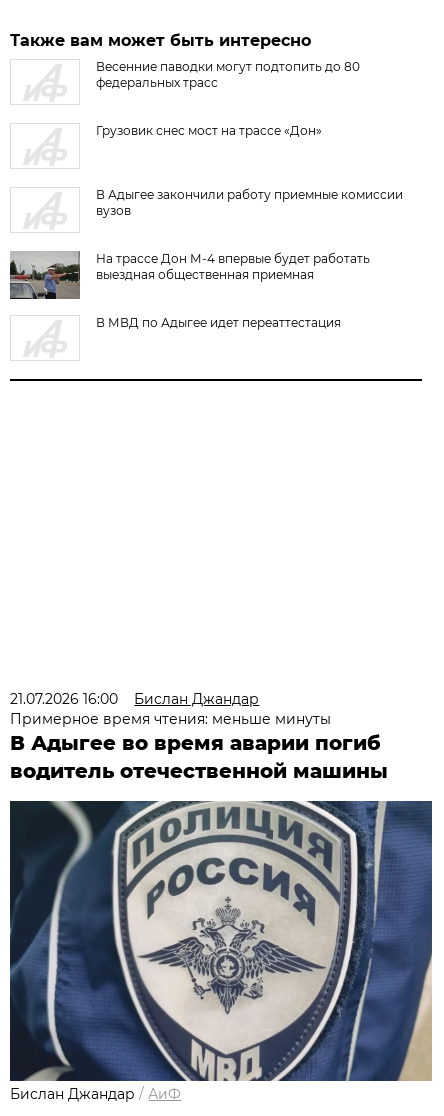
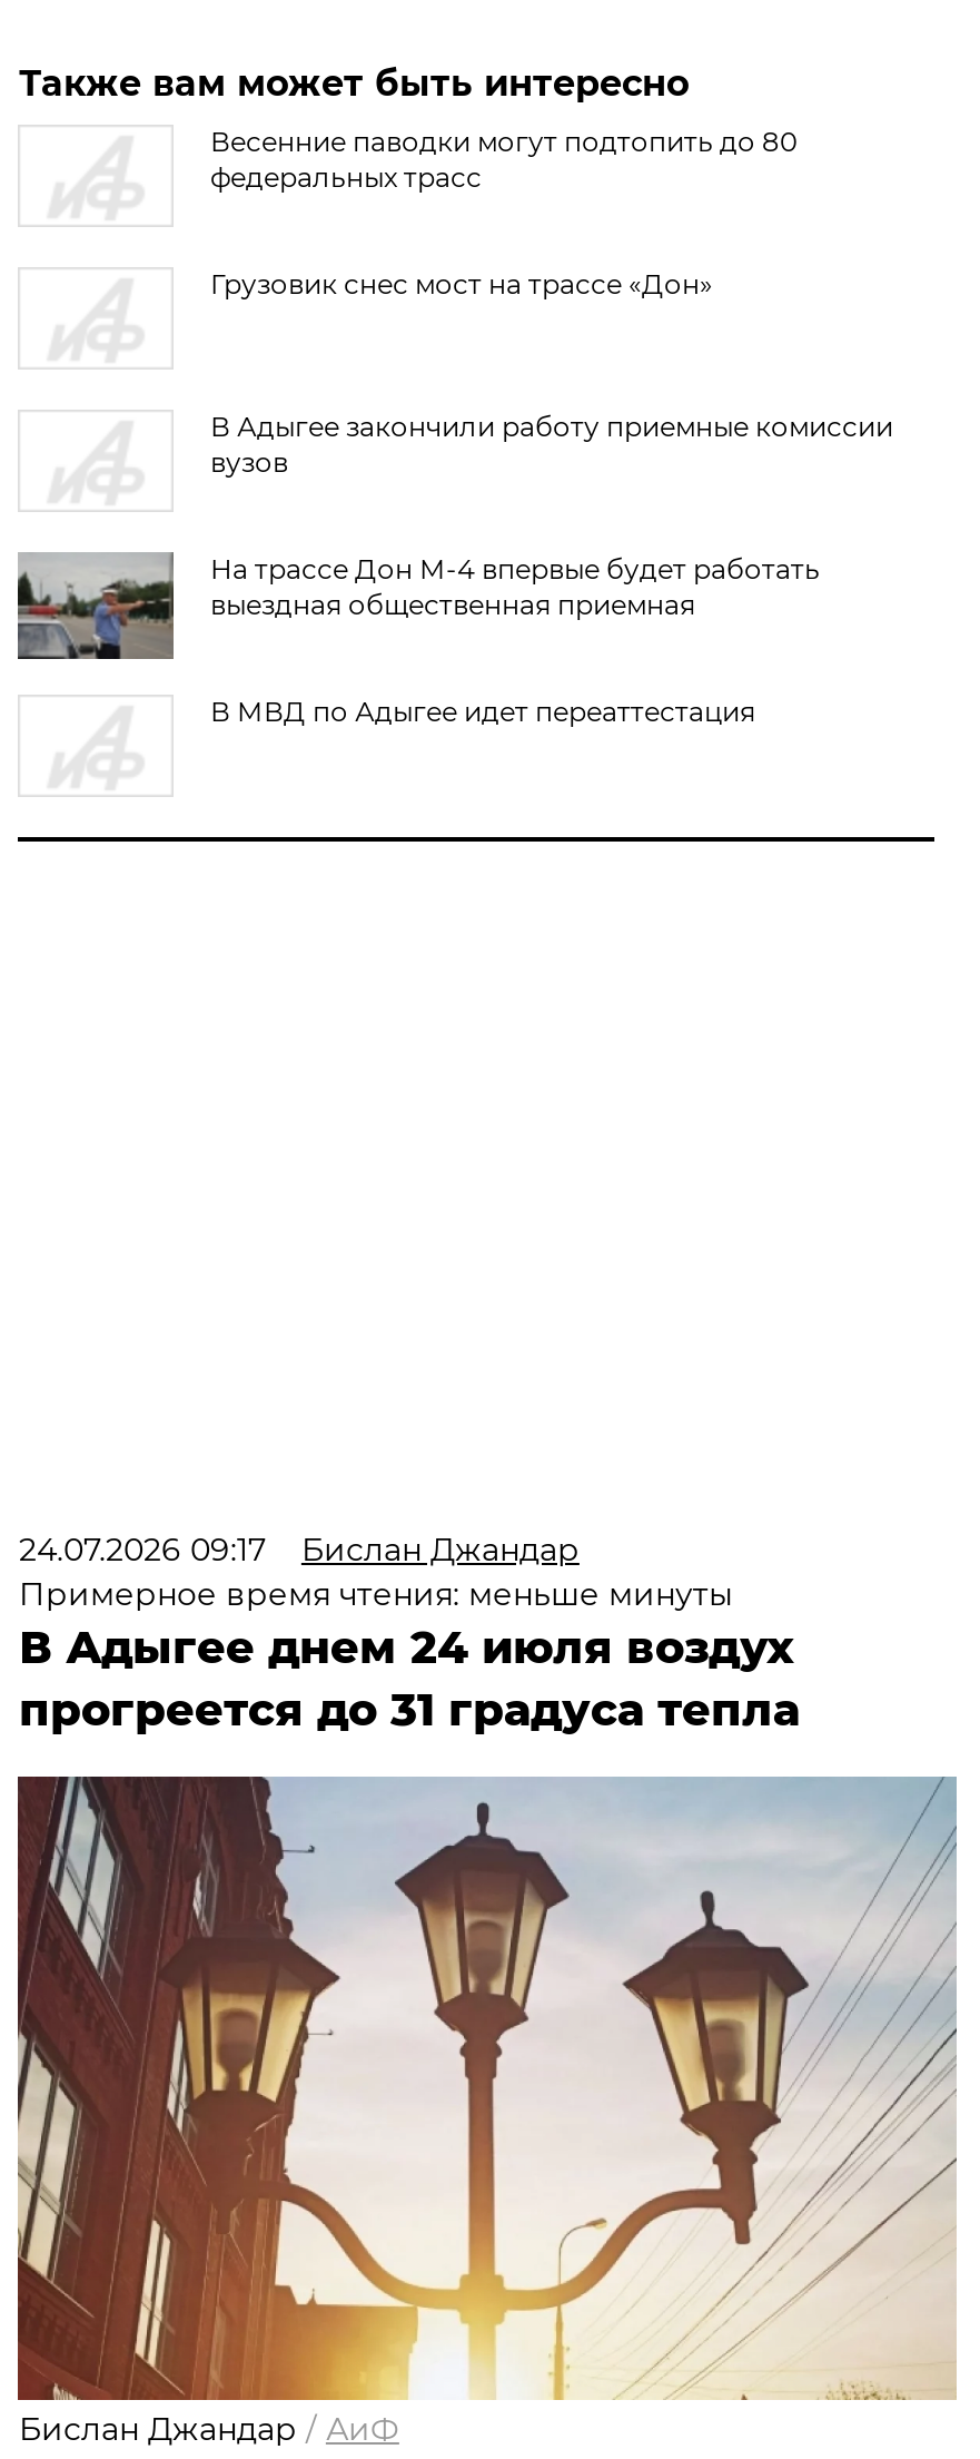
- 21.07.2026 16:00 Бислан Джандар
+ 24.07.2026 09:17 Бислан Джандар

- В Адыгее во время аварии погиб
- водитель отечественной машины
+ В Адыгее днем 24 июля воздух
+ прогреется до 31 градуса тепла

- [image]
+ [image]
